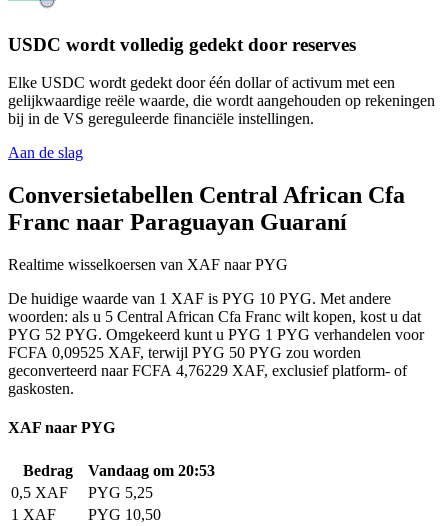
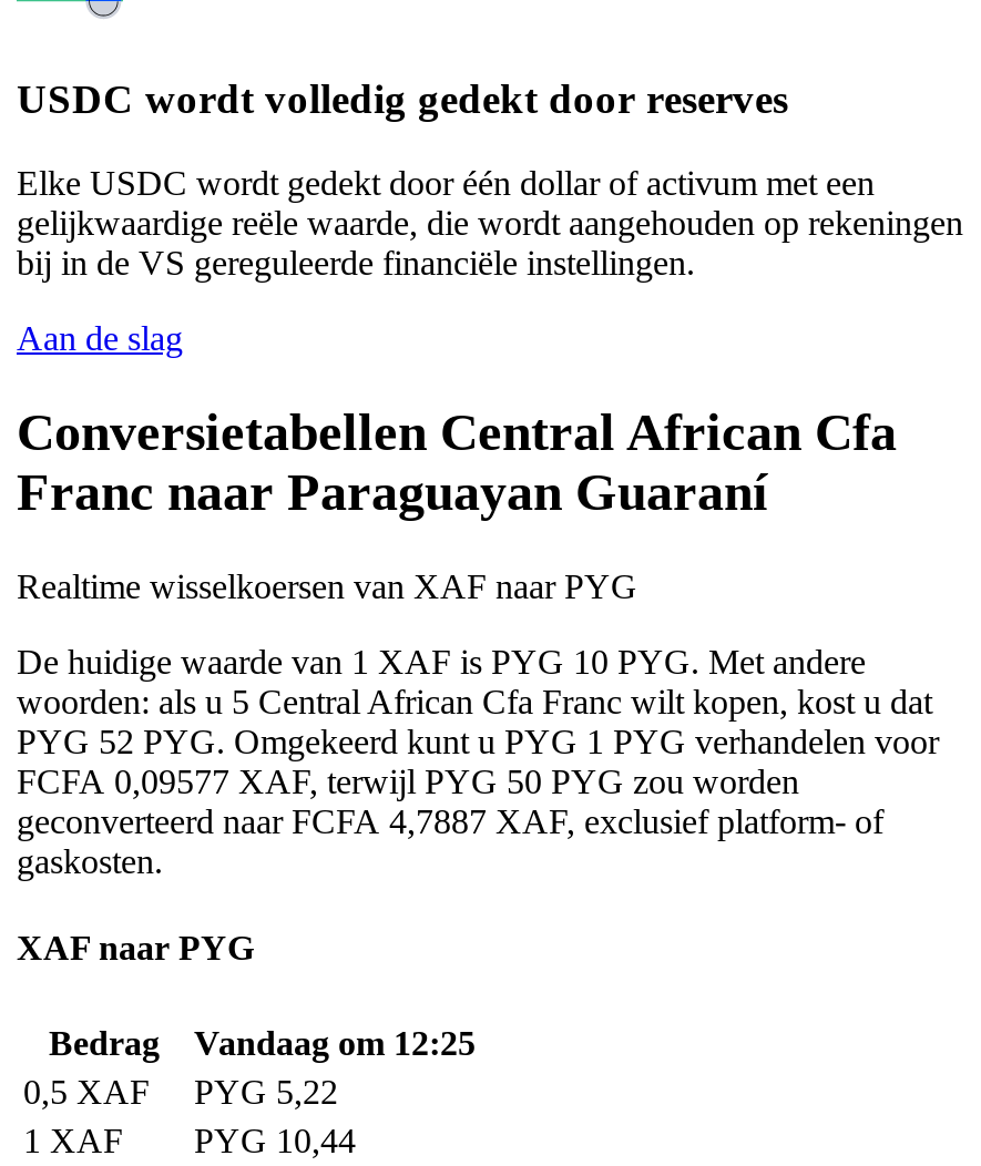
- FCFA 0,09525 XAF, terwijl PYG 50 PYG zou worden
+ FCFA 0,09577 XAF, terwijl PYG 50 PYG zou worden

- geconverteerd naar FCFA 4,76229 XAF, exclusief platform- of
+ geconverteerd naar FCFA 4,7887 XAF, exclusief platform- of

- Bedrag Vandaag om 20:53
+ Bedrag Vandaag om 12:25

- 0,5 XAF PYG 5,25
+ 0,5 XAF PYG 5,22

- 1 XAF PYG 10,50
+ 1 XAF PYG 10,44
